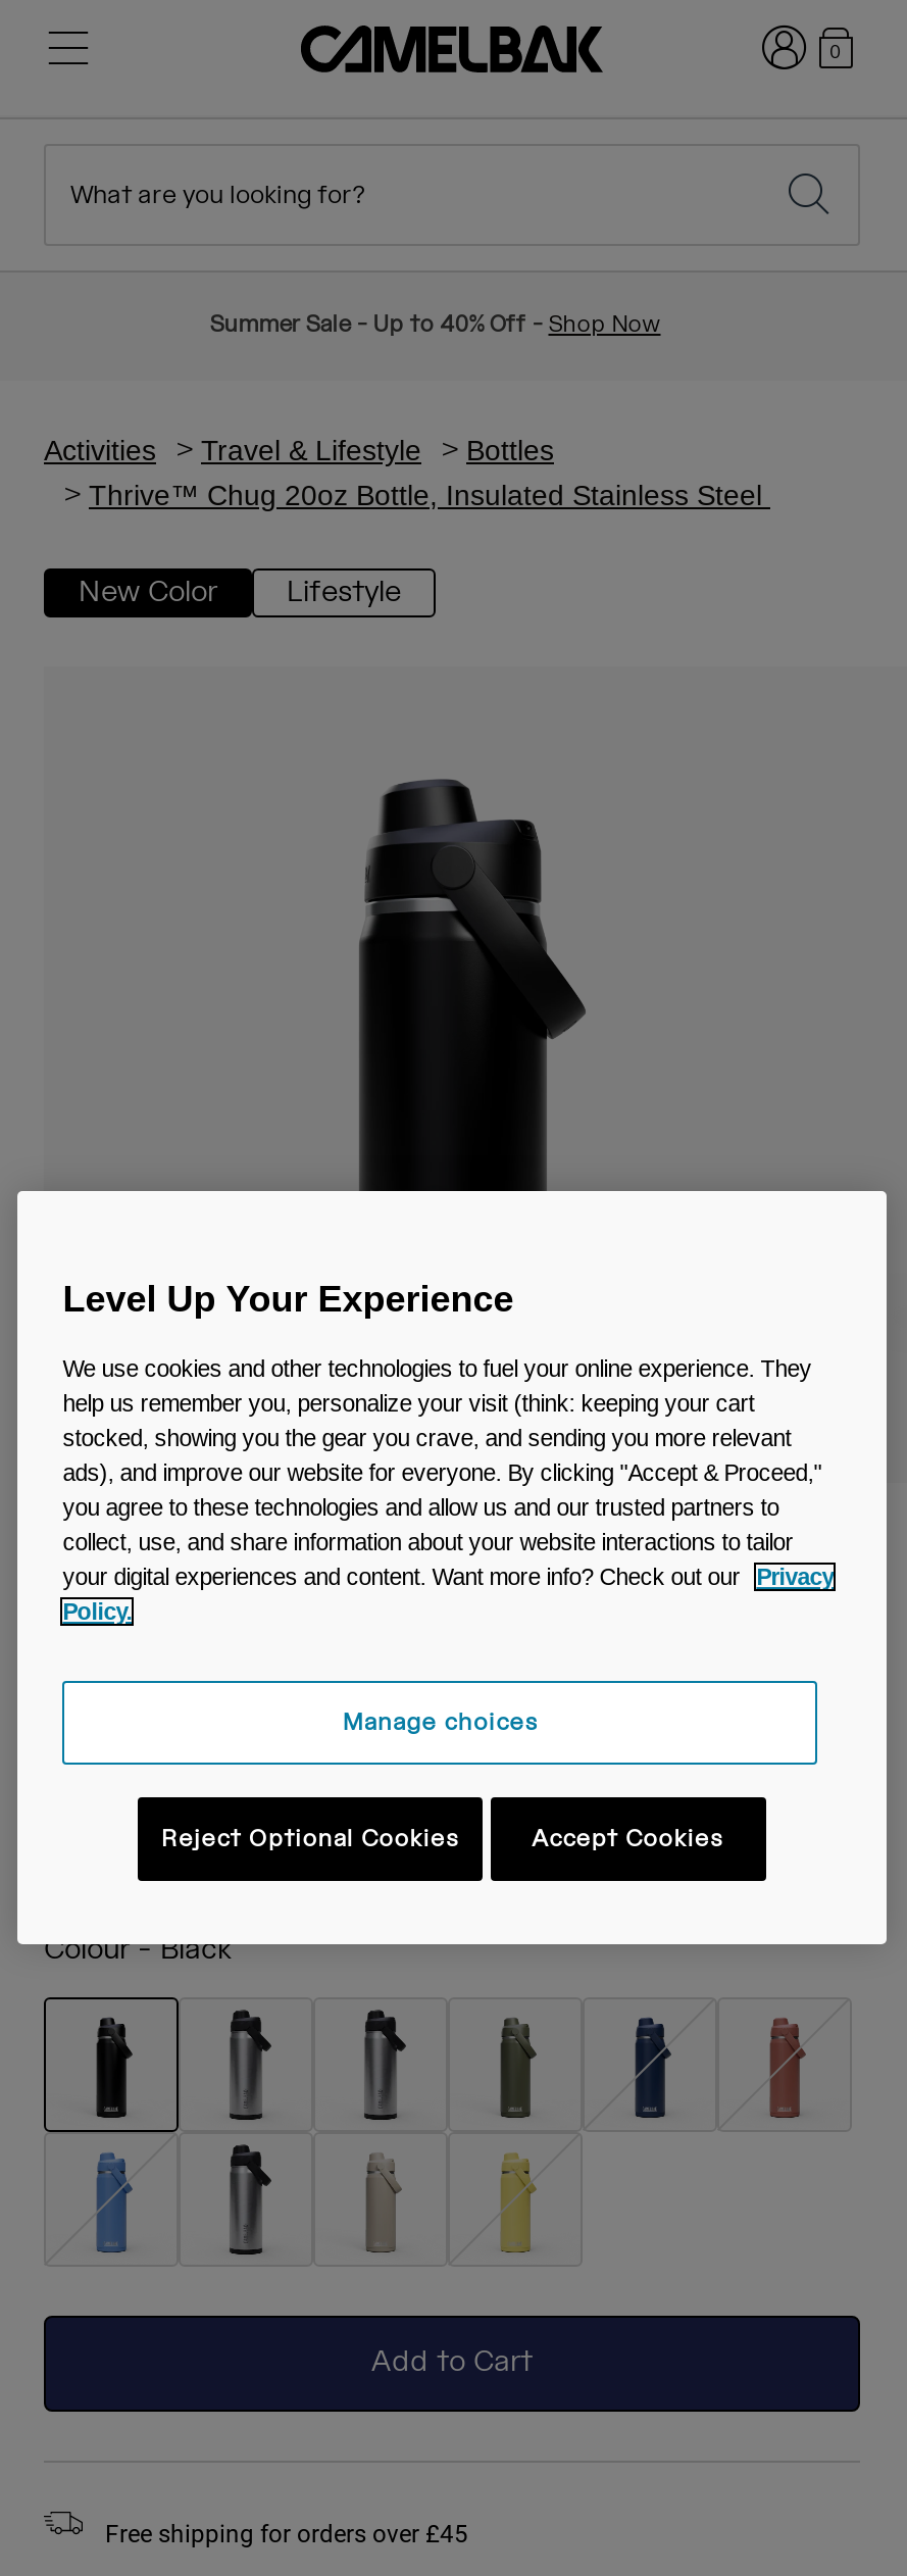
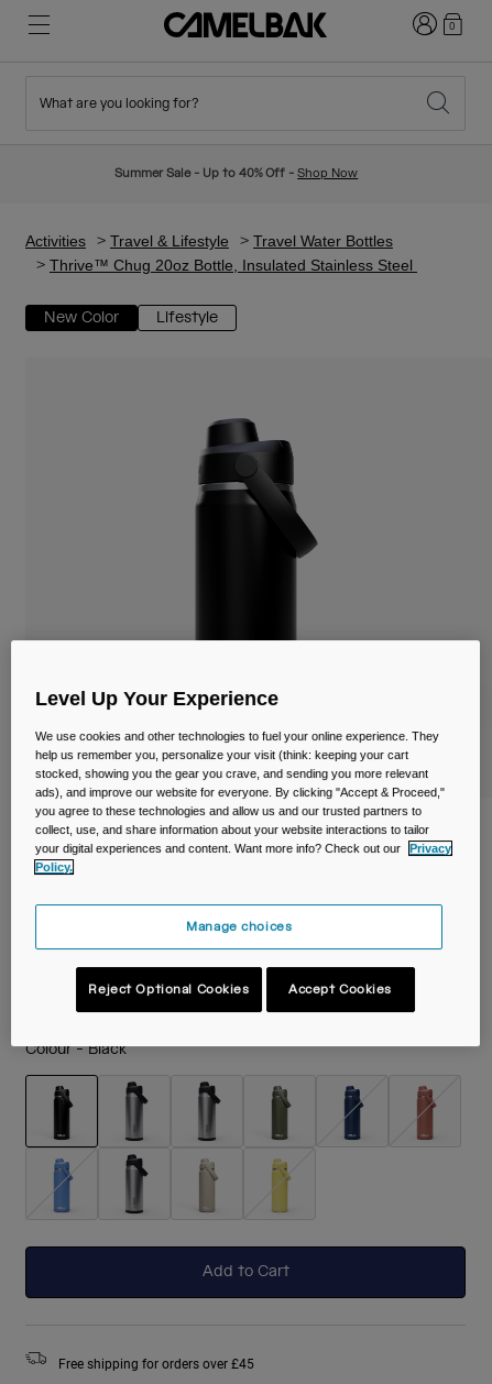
- Bottles
+ Travel Water Bottles
